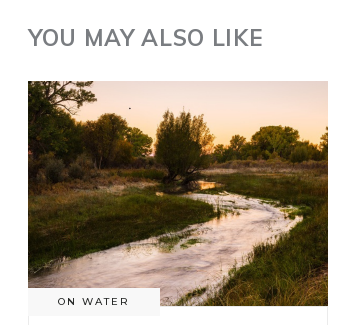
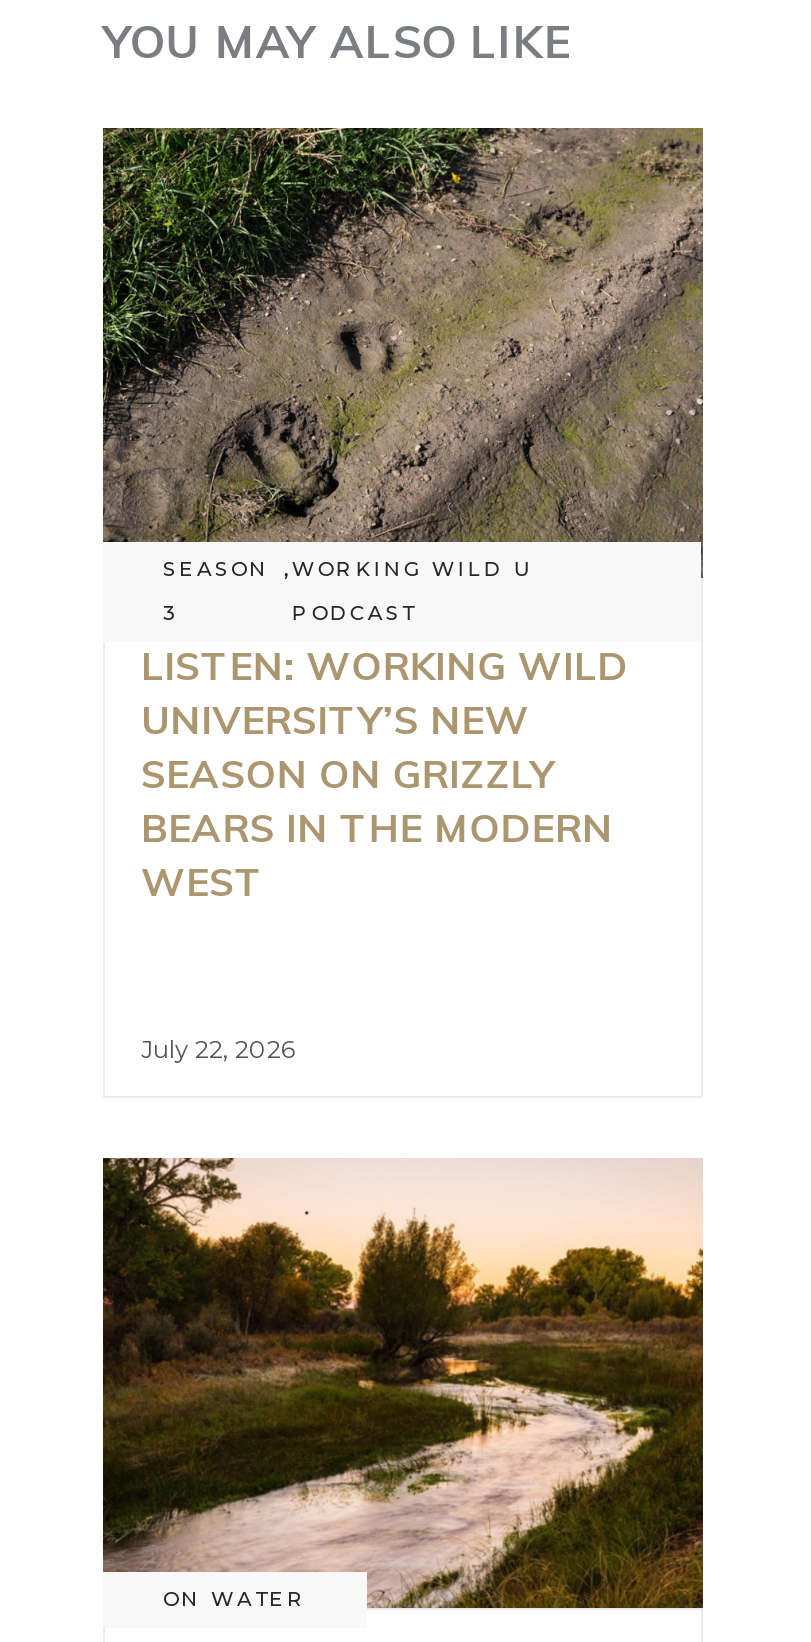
+ [image]
+ SEASON
+ 3

+ ,WORKING WILD U
+ PODCAST
+ LISTEN: WORKING WILD
+ UNIVERSITY’S NEW
+ SEASON ON GRIZZLY
+ BEARS IN THE MODERN
+ WEST

+ July 22, 2026
